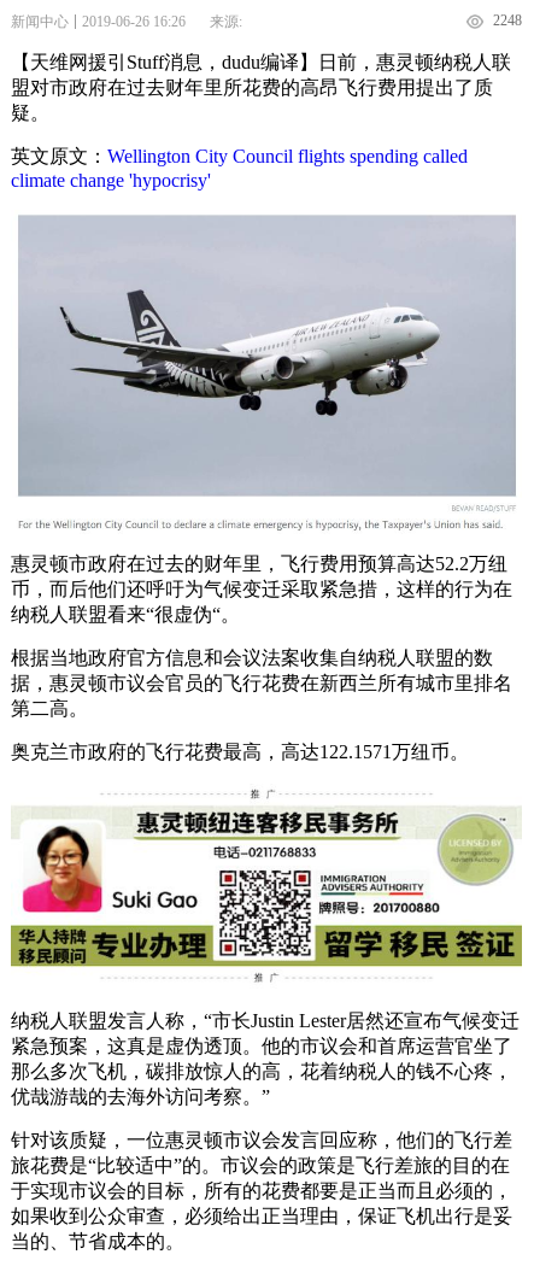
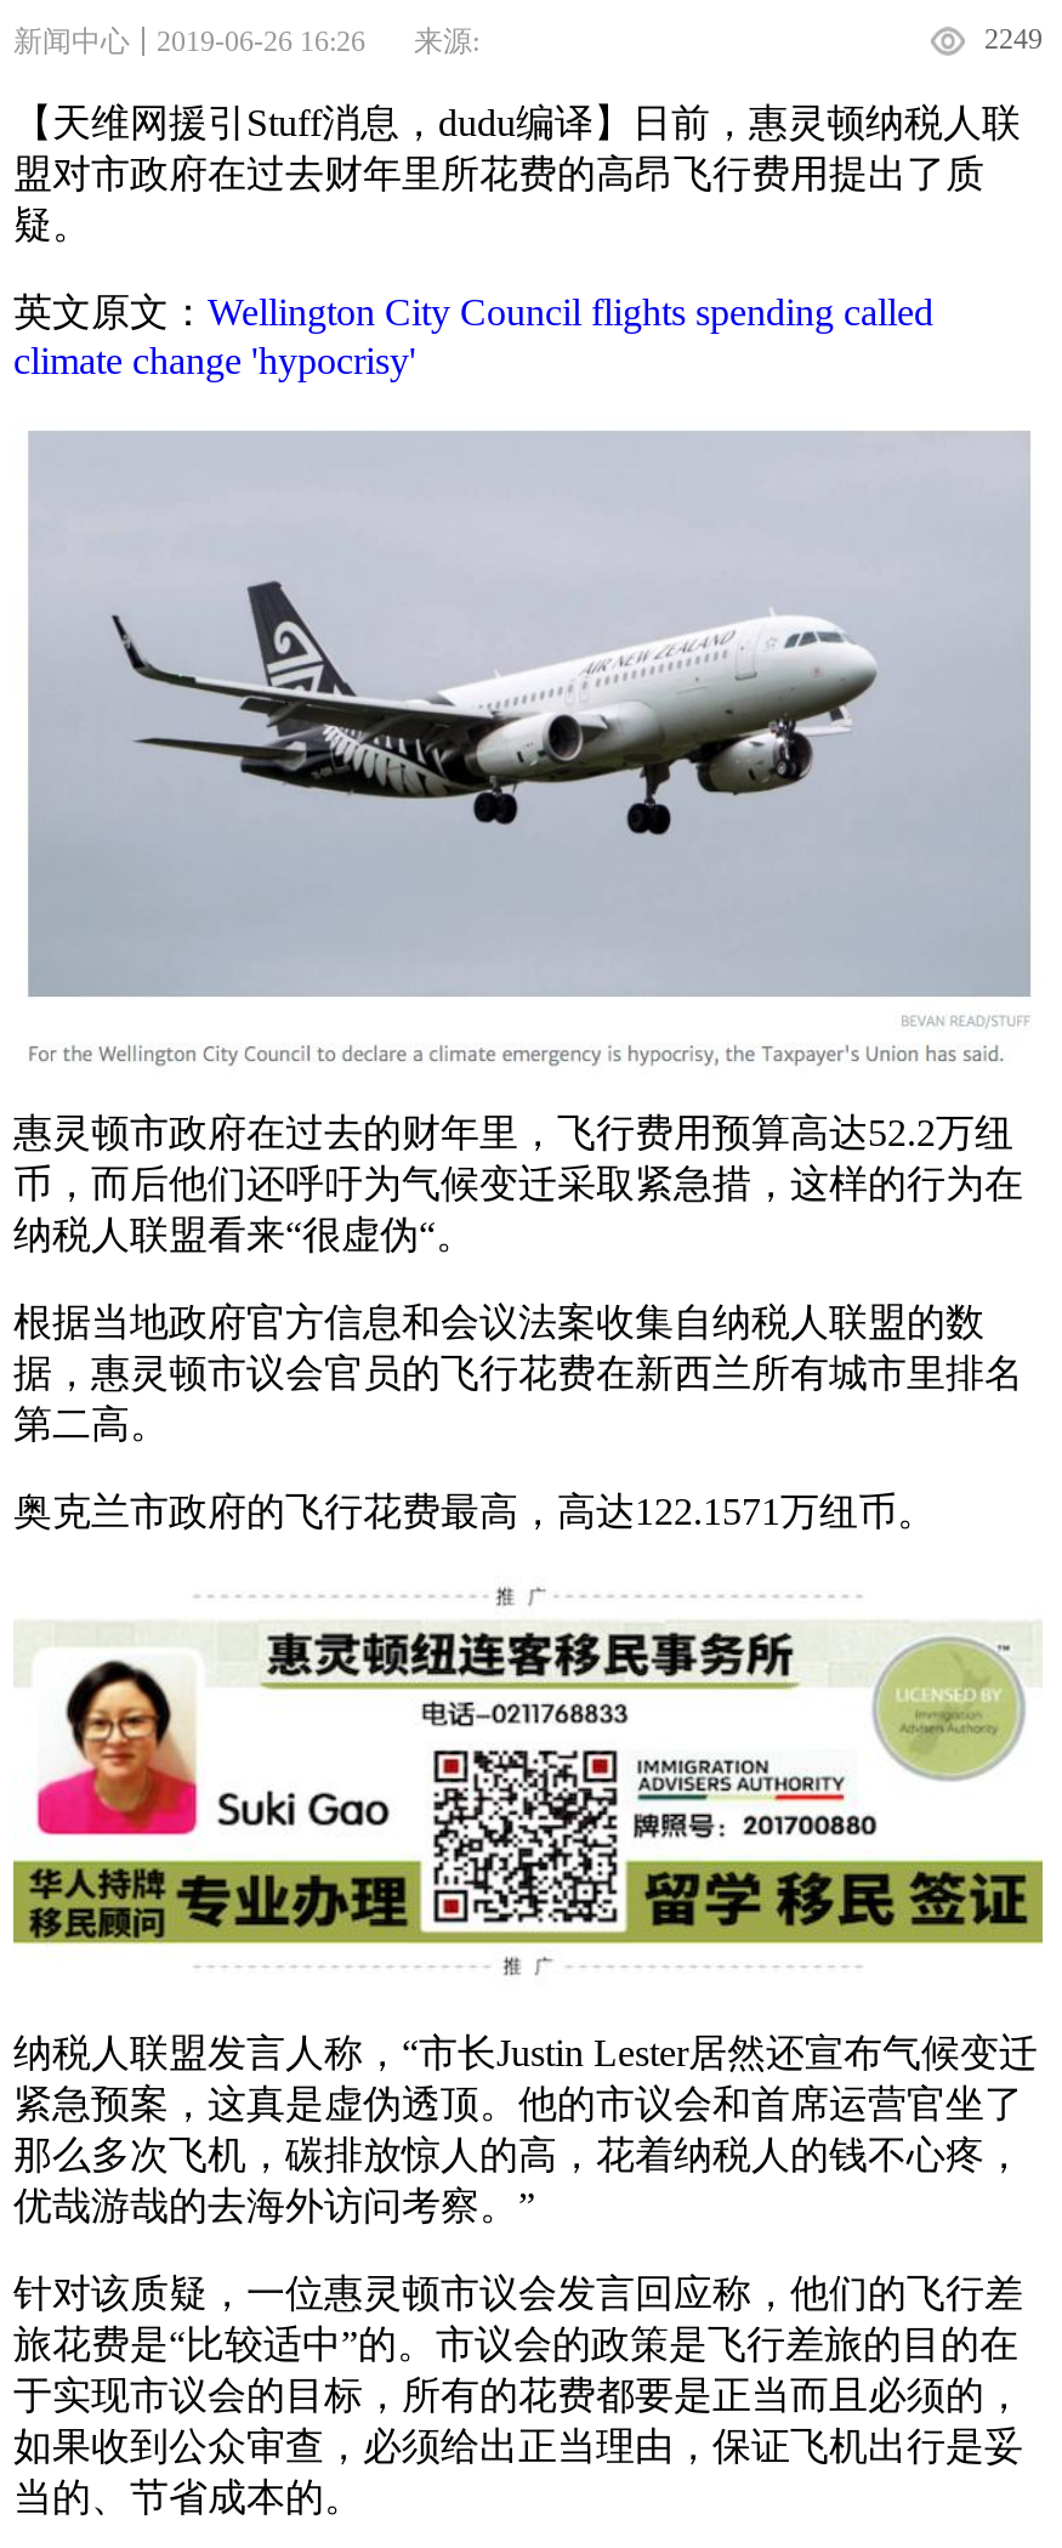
- 2248
+ 2249
